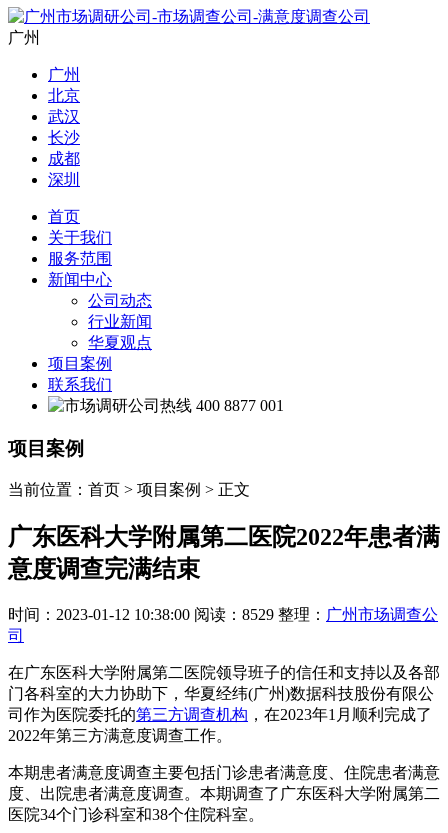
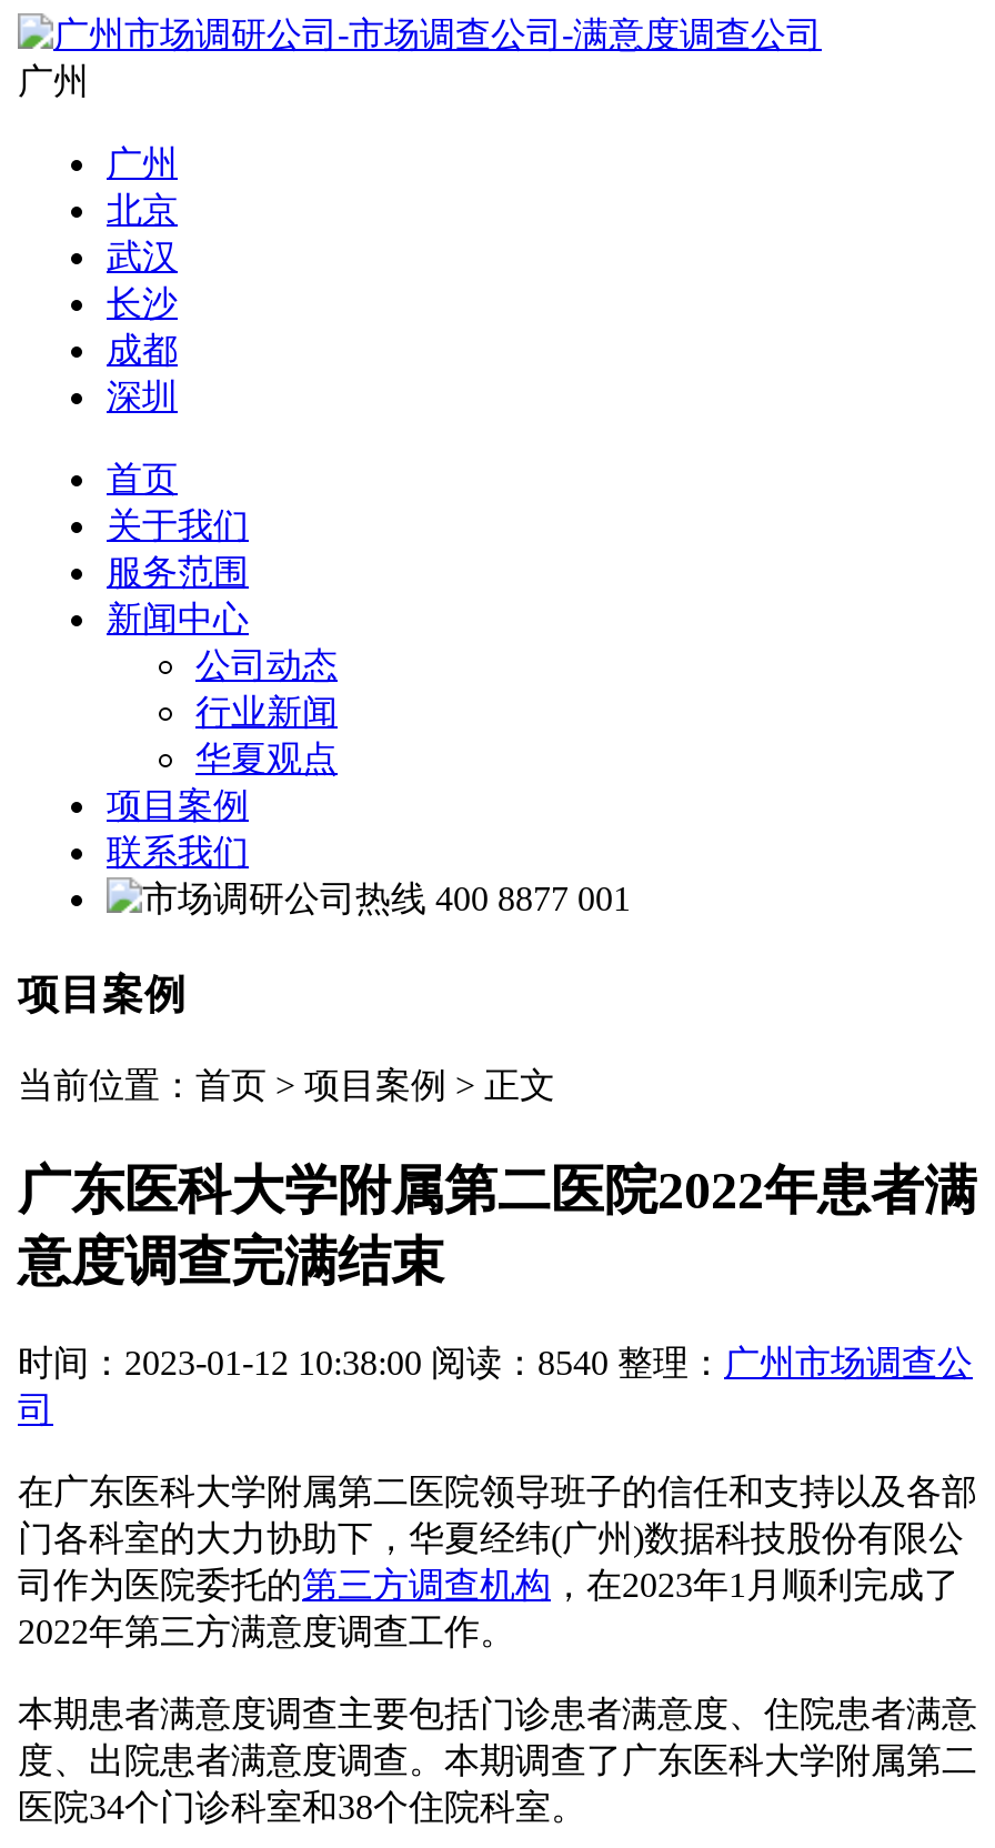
- 时间：2023-01-12 10:38:00 阅读：8529 整理：广州市场调查公
+ 时间：2023-01-12 10:38:00 阅读：8540 整理：广州市场调查公
